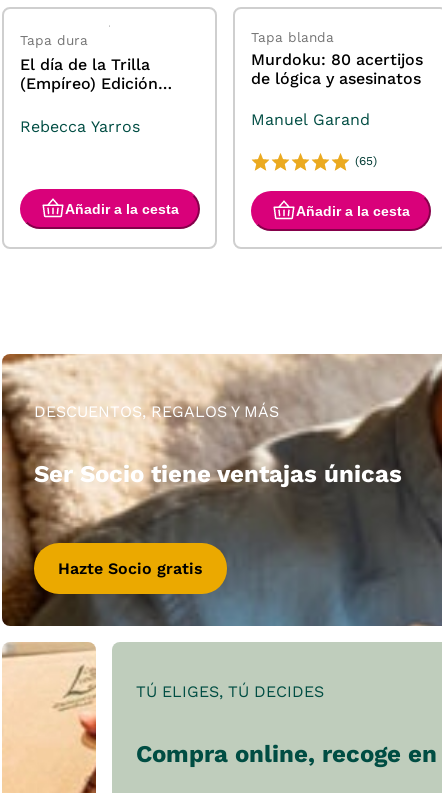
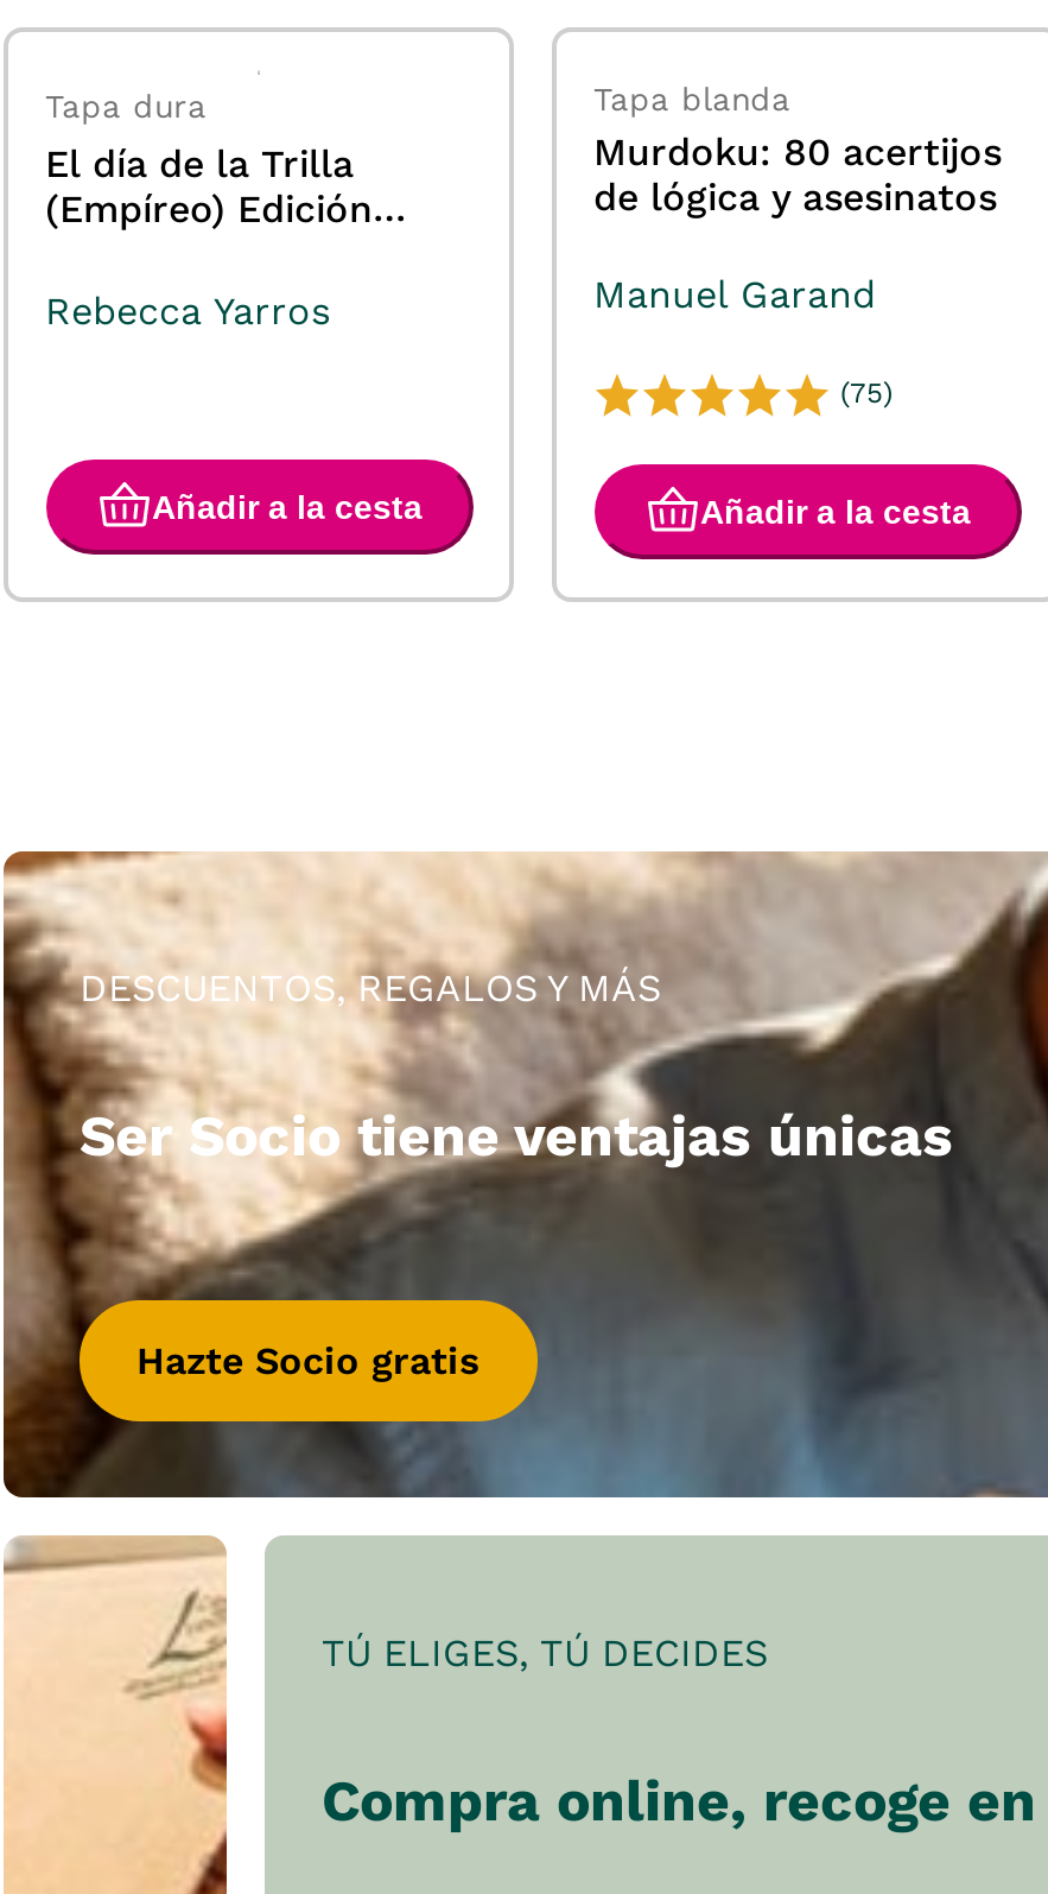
- (65)
+ (75)
